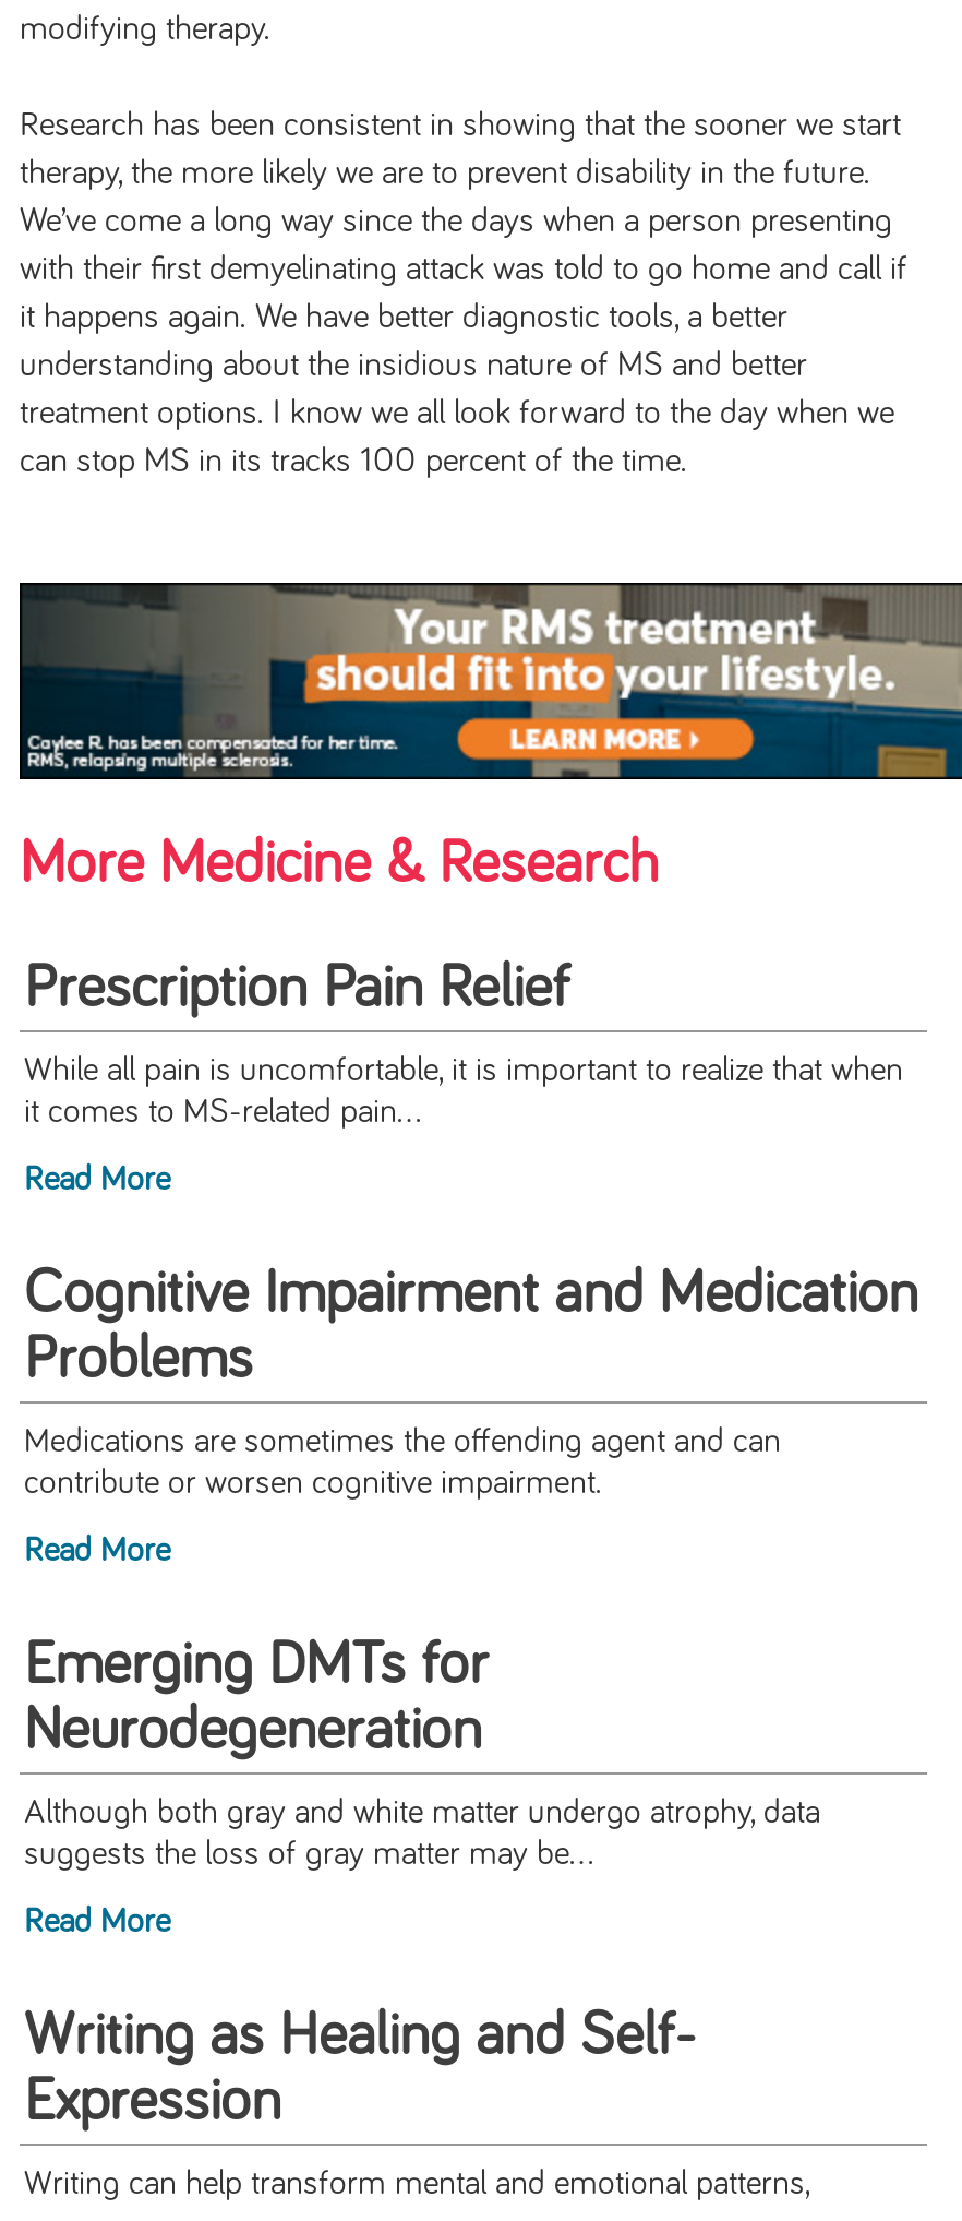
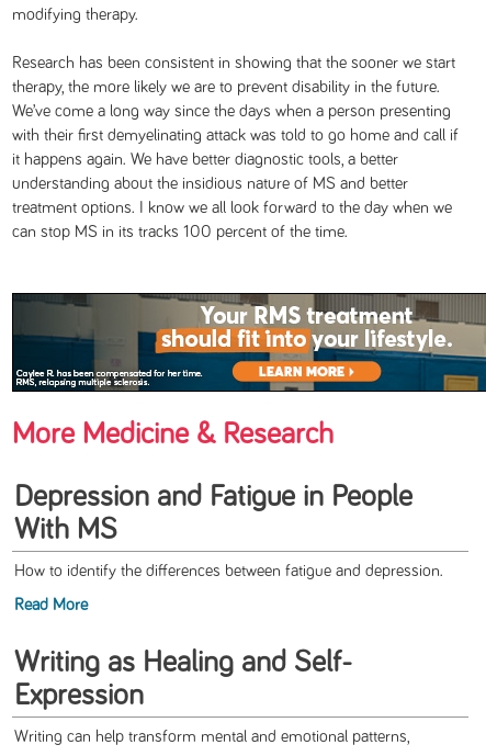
- Prescription Pain Relief
- While all pain is uncomfortable, it is important to realize that when
- it comes to MS-related pain...
- Read More
- Cognitive Impairment and Medication
- Problems
- Medications are sometimes the offending agent and can
- contribute or worsen cognitive impairment.
- Read More
- Emerging DMTs for
- Neurodegeneration
- Although both gray and white matter undergo atrophy, data
- suggests the loss of gray matter may be...
+ Depression and Fatigue in People
+ With MS
+ How to identify the differences between fatigue and depression.
